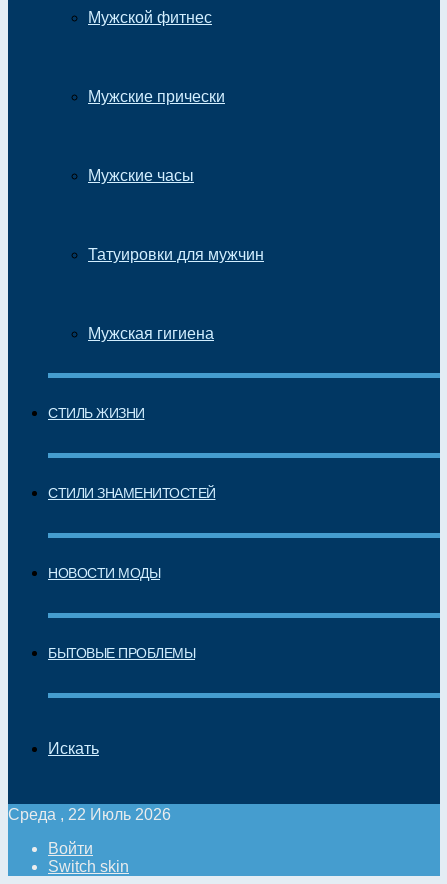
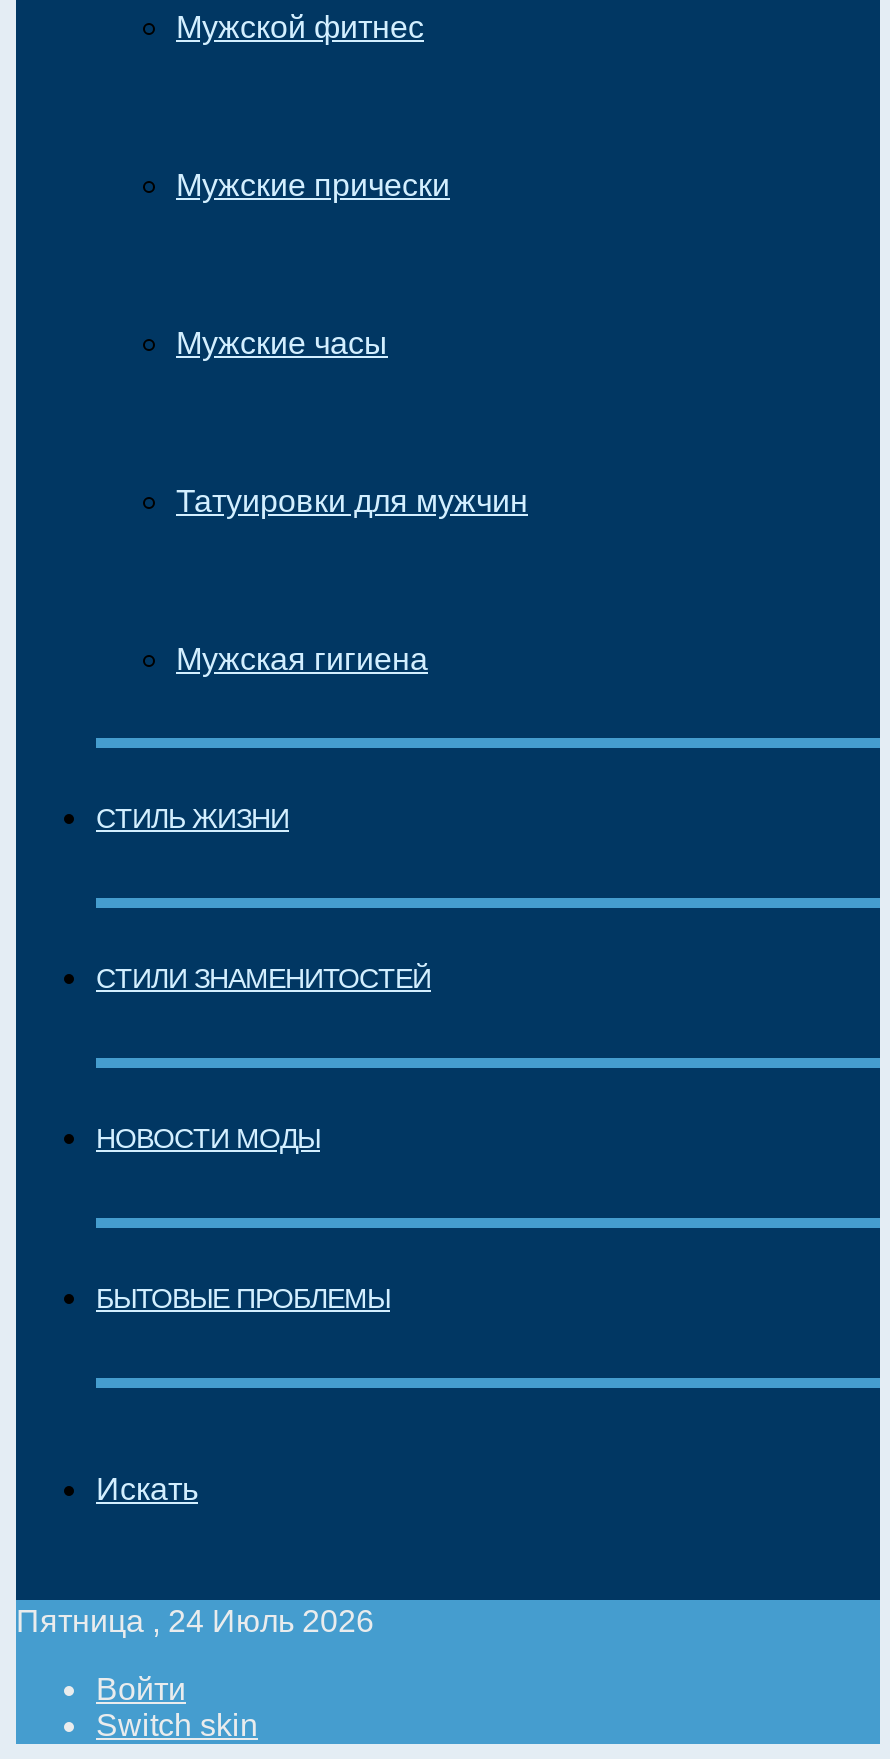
- Среда , 22 Июль 2026
+ Пятница , 24 Июль 2026
